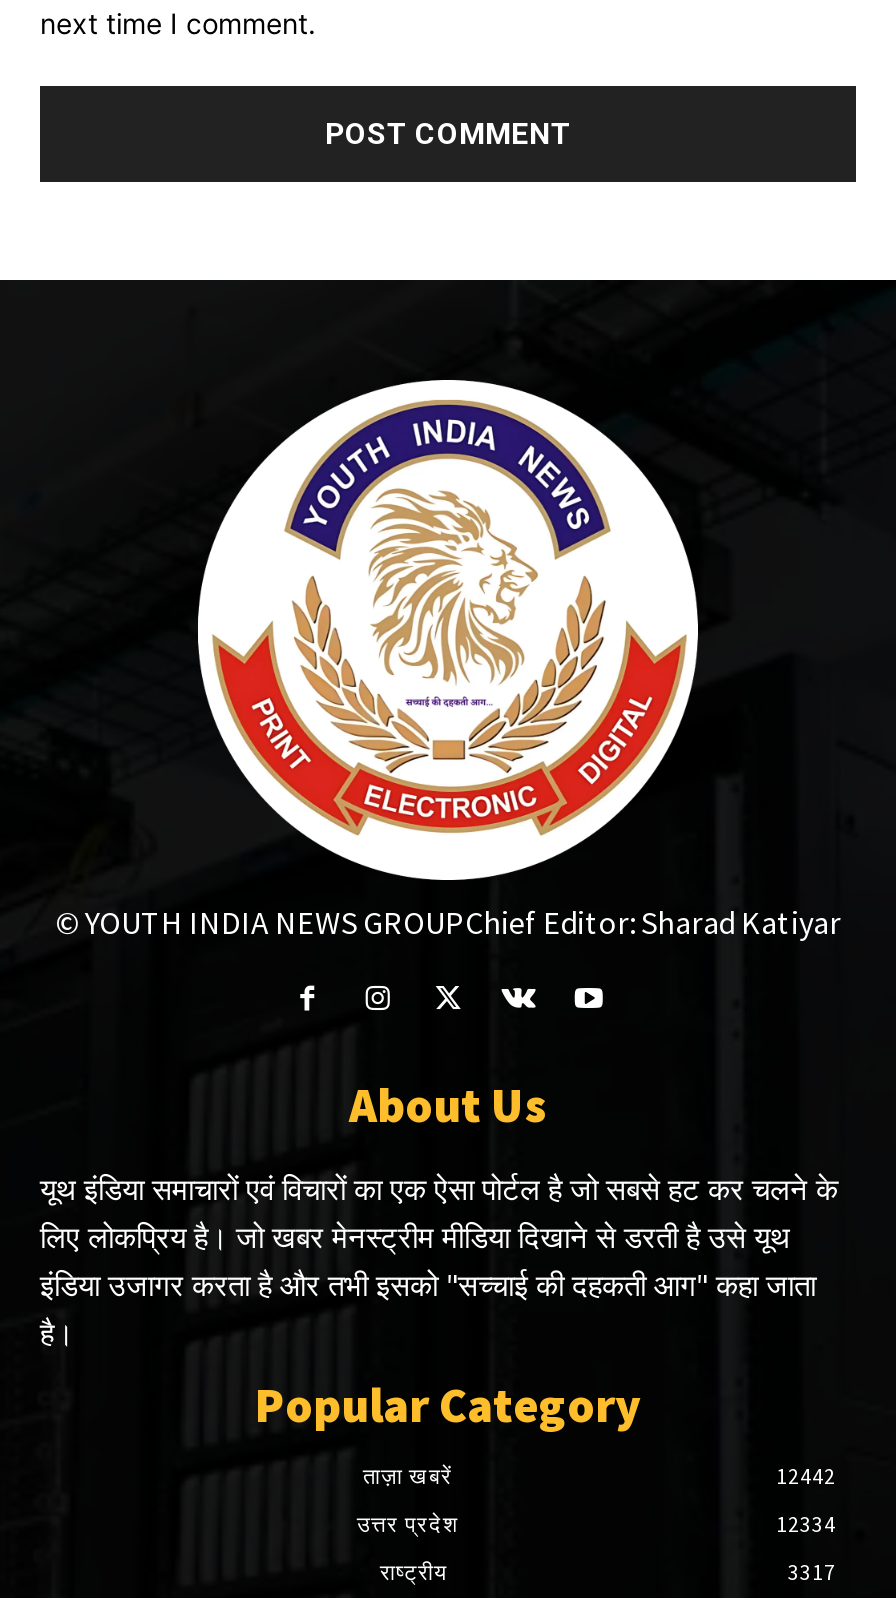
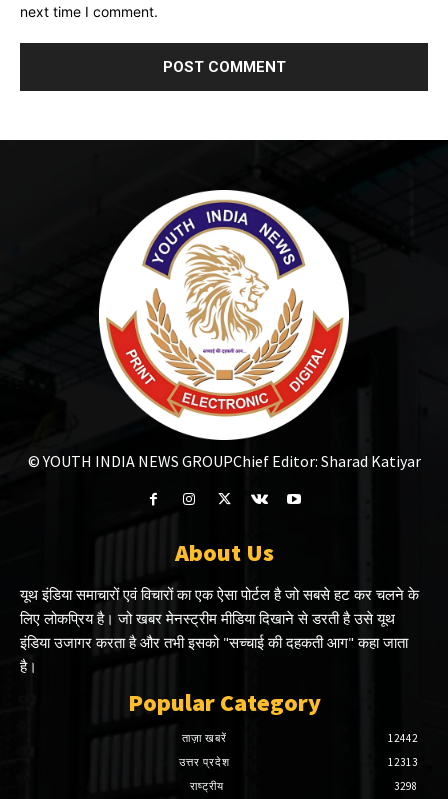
- 12334
+ 12313

- 3317
+ 3298
